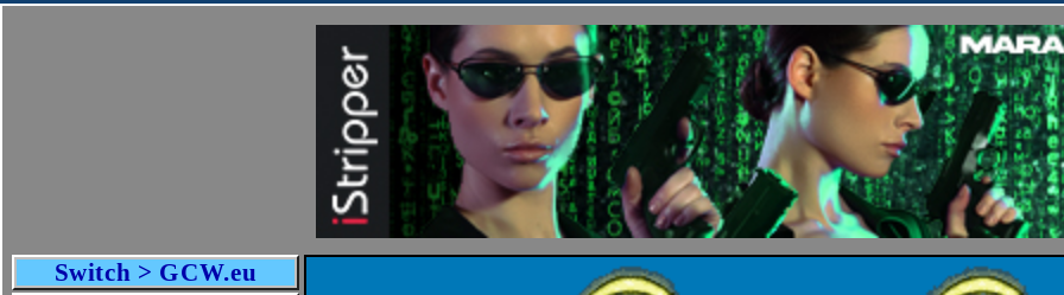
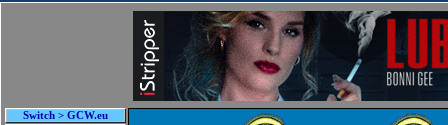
- [image]
+ [image]
